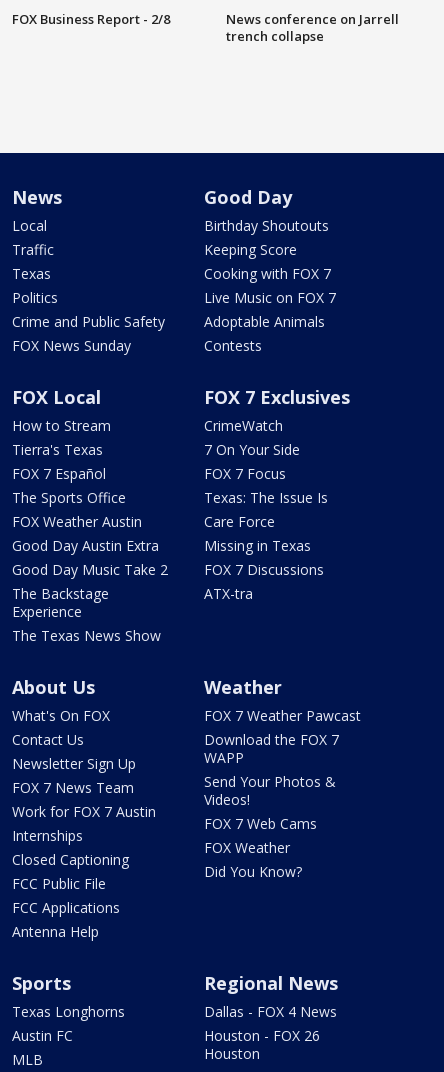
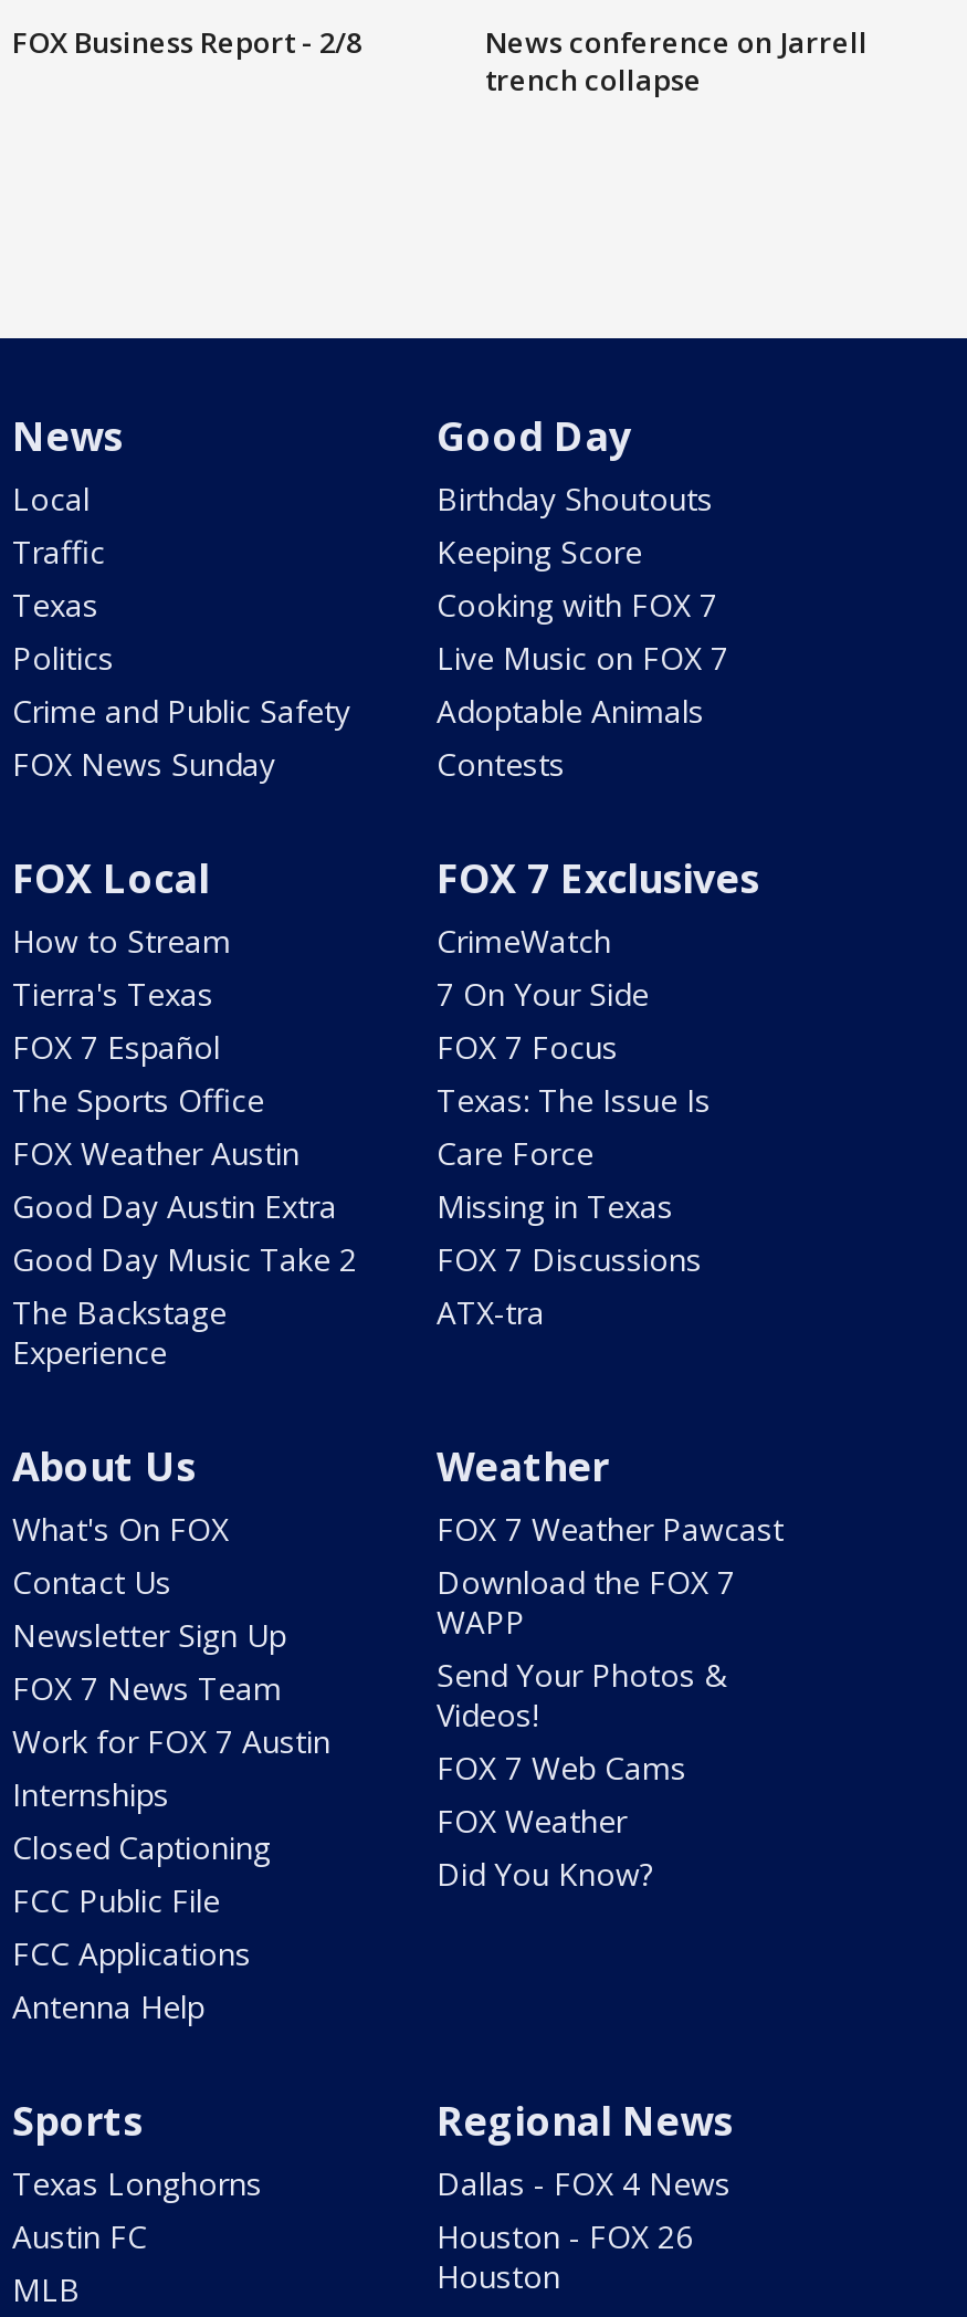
- The Texas News Show
